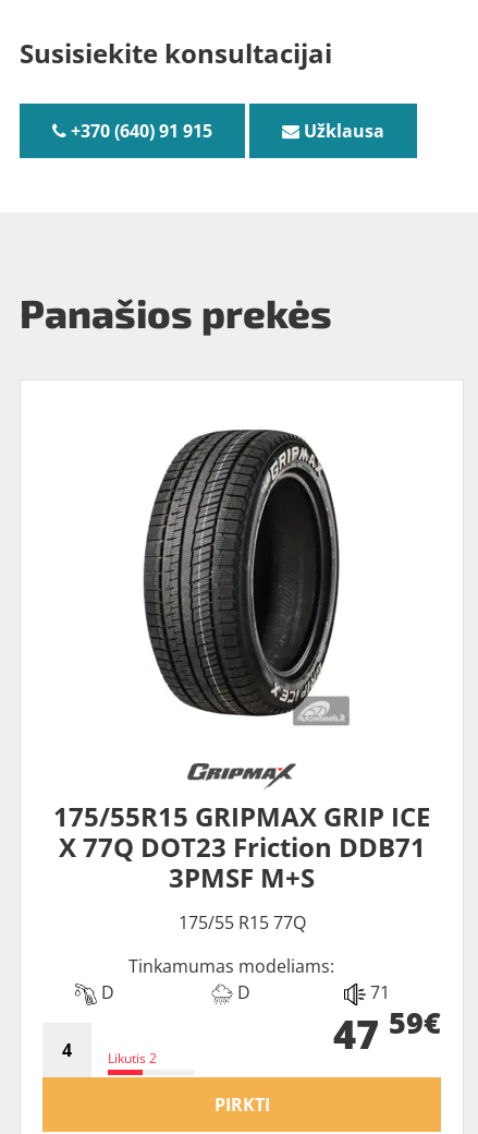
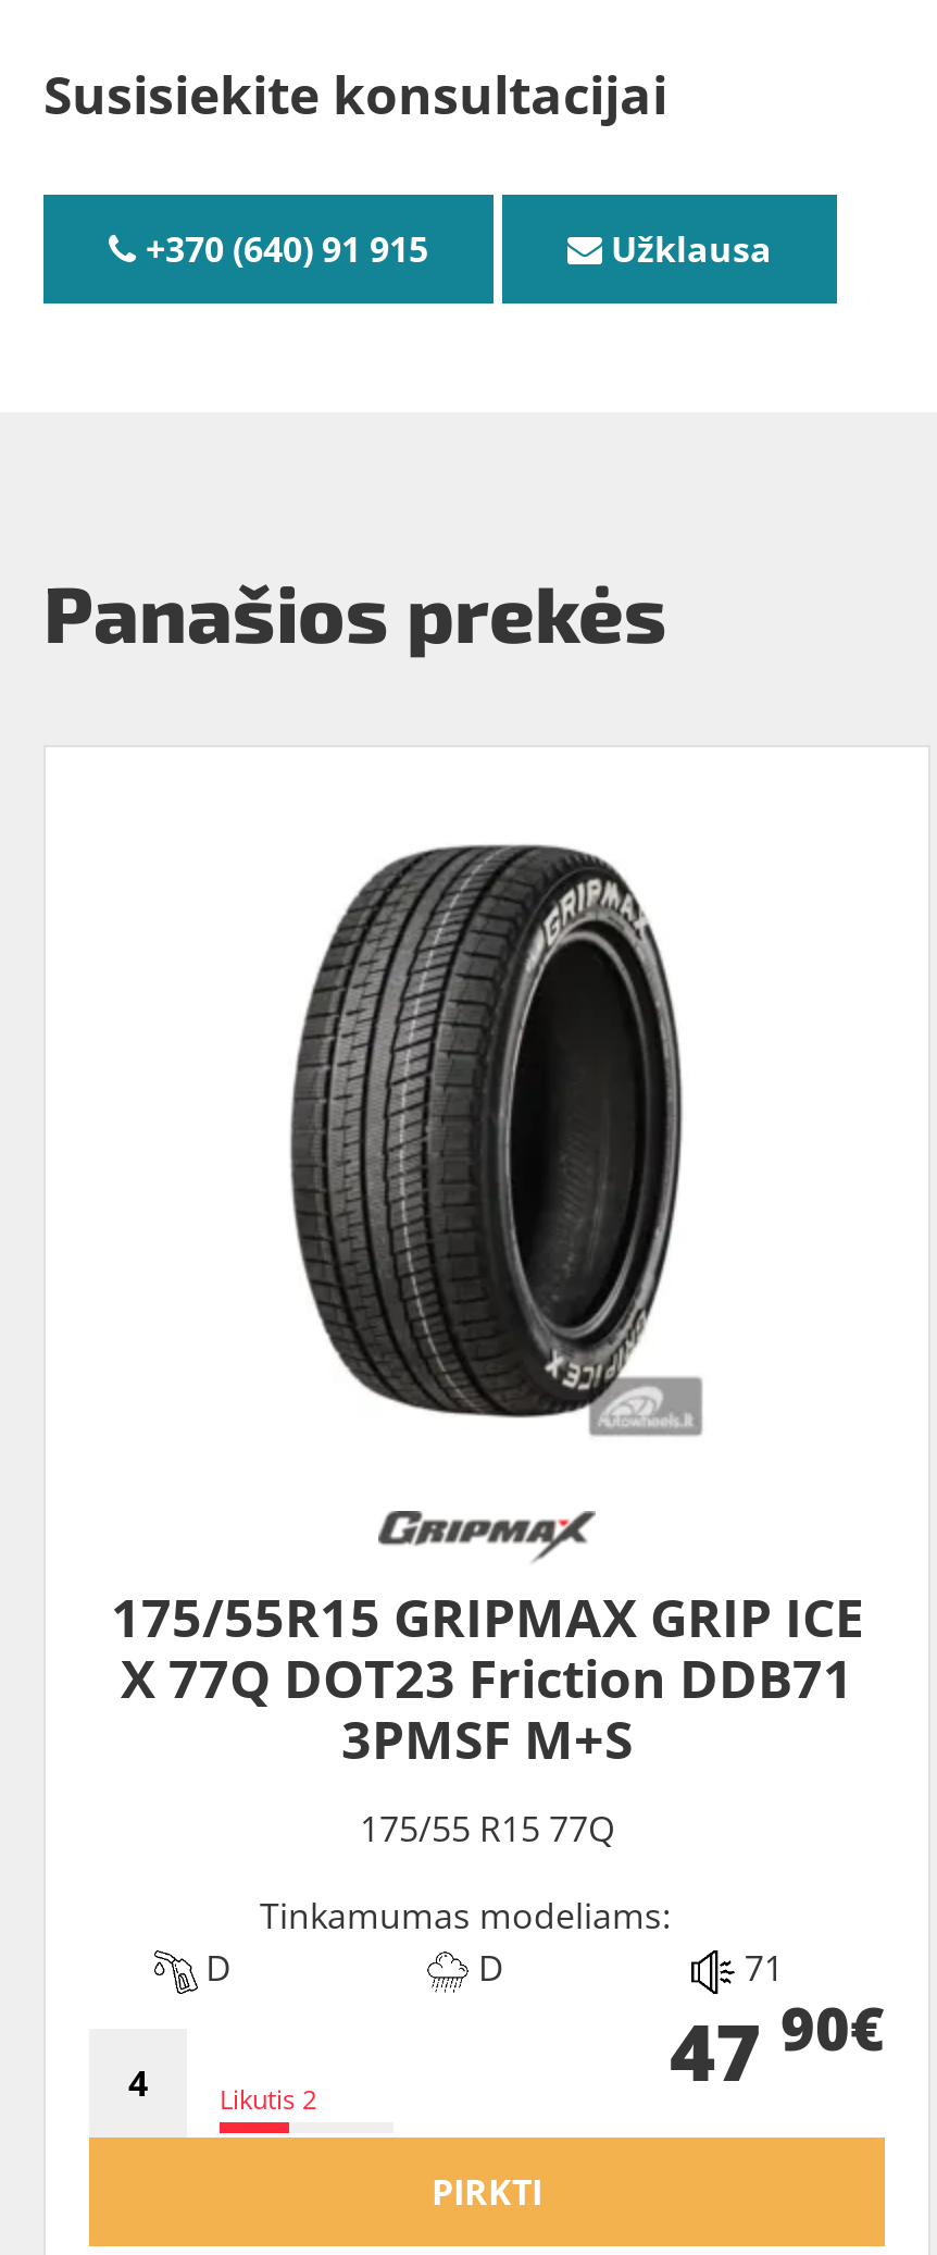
- 47 59€
+ 47 90€
